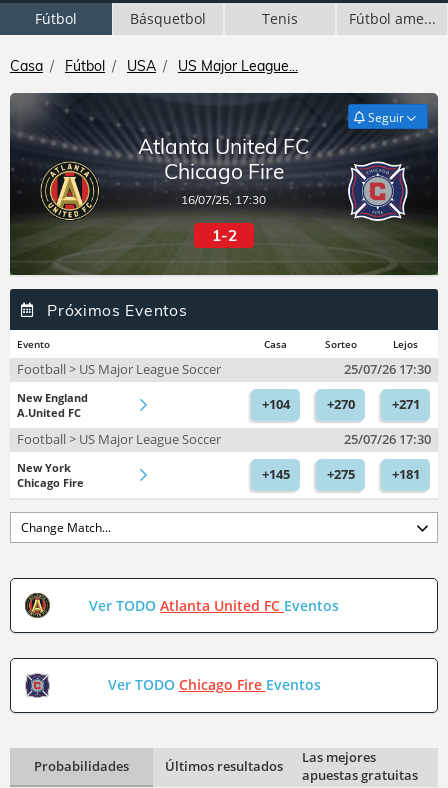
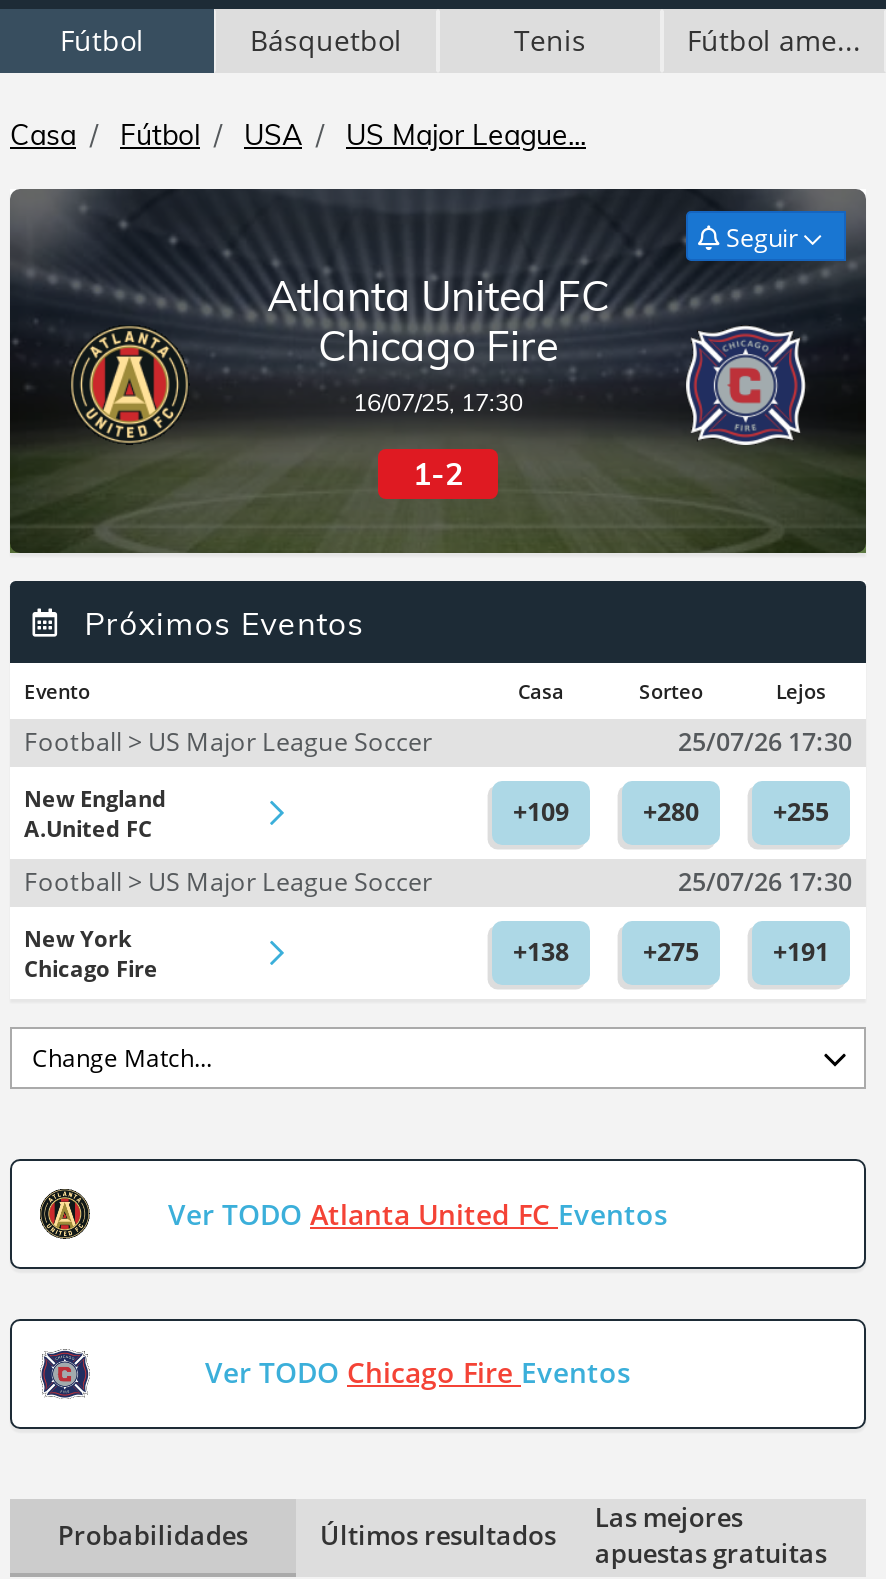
- +104
+ +109

- +270
+ +280

- +271
+ +255

- +145
+ +138

- +181
+ +191
